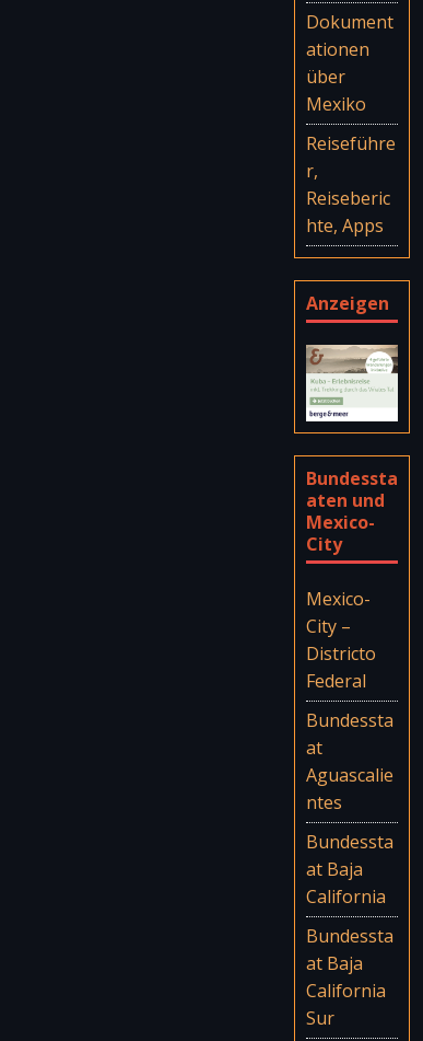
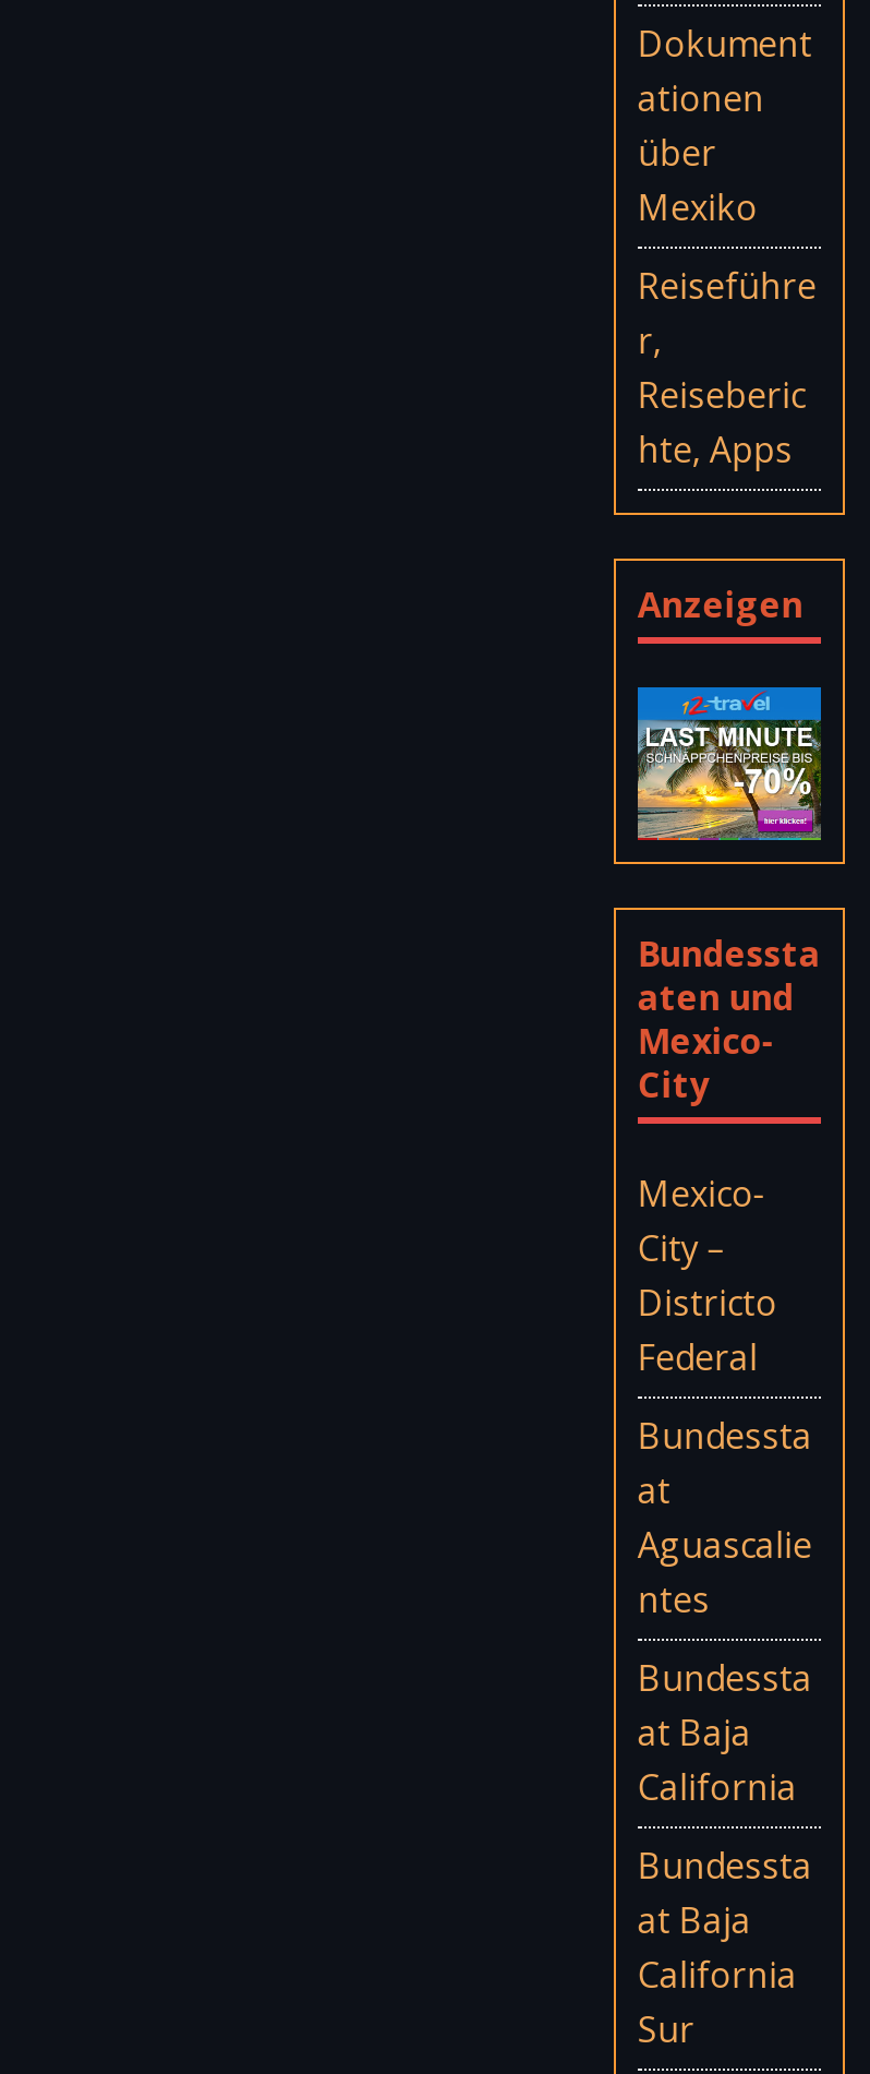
- [image]
+ [image]
